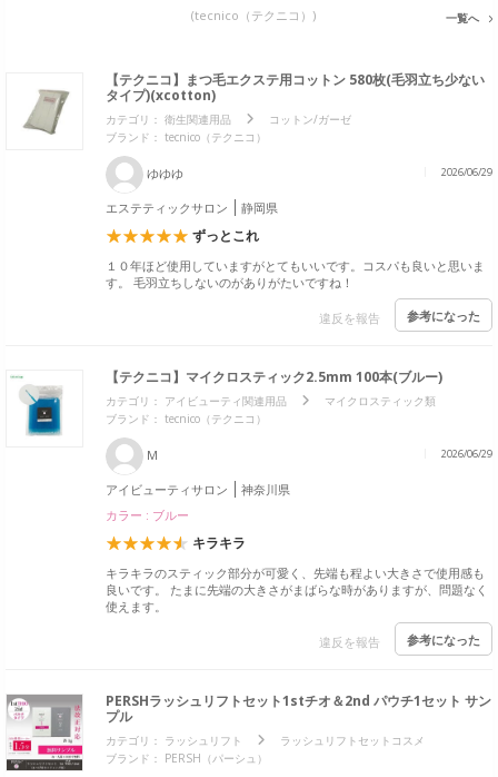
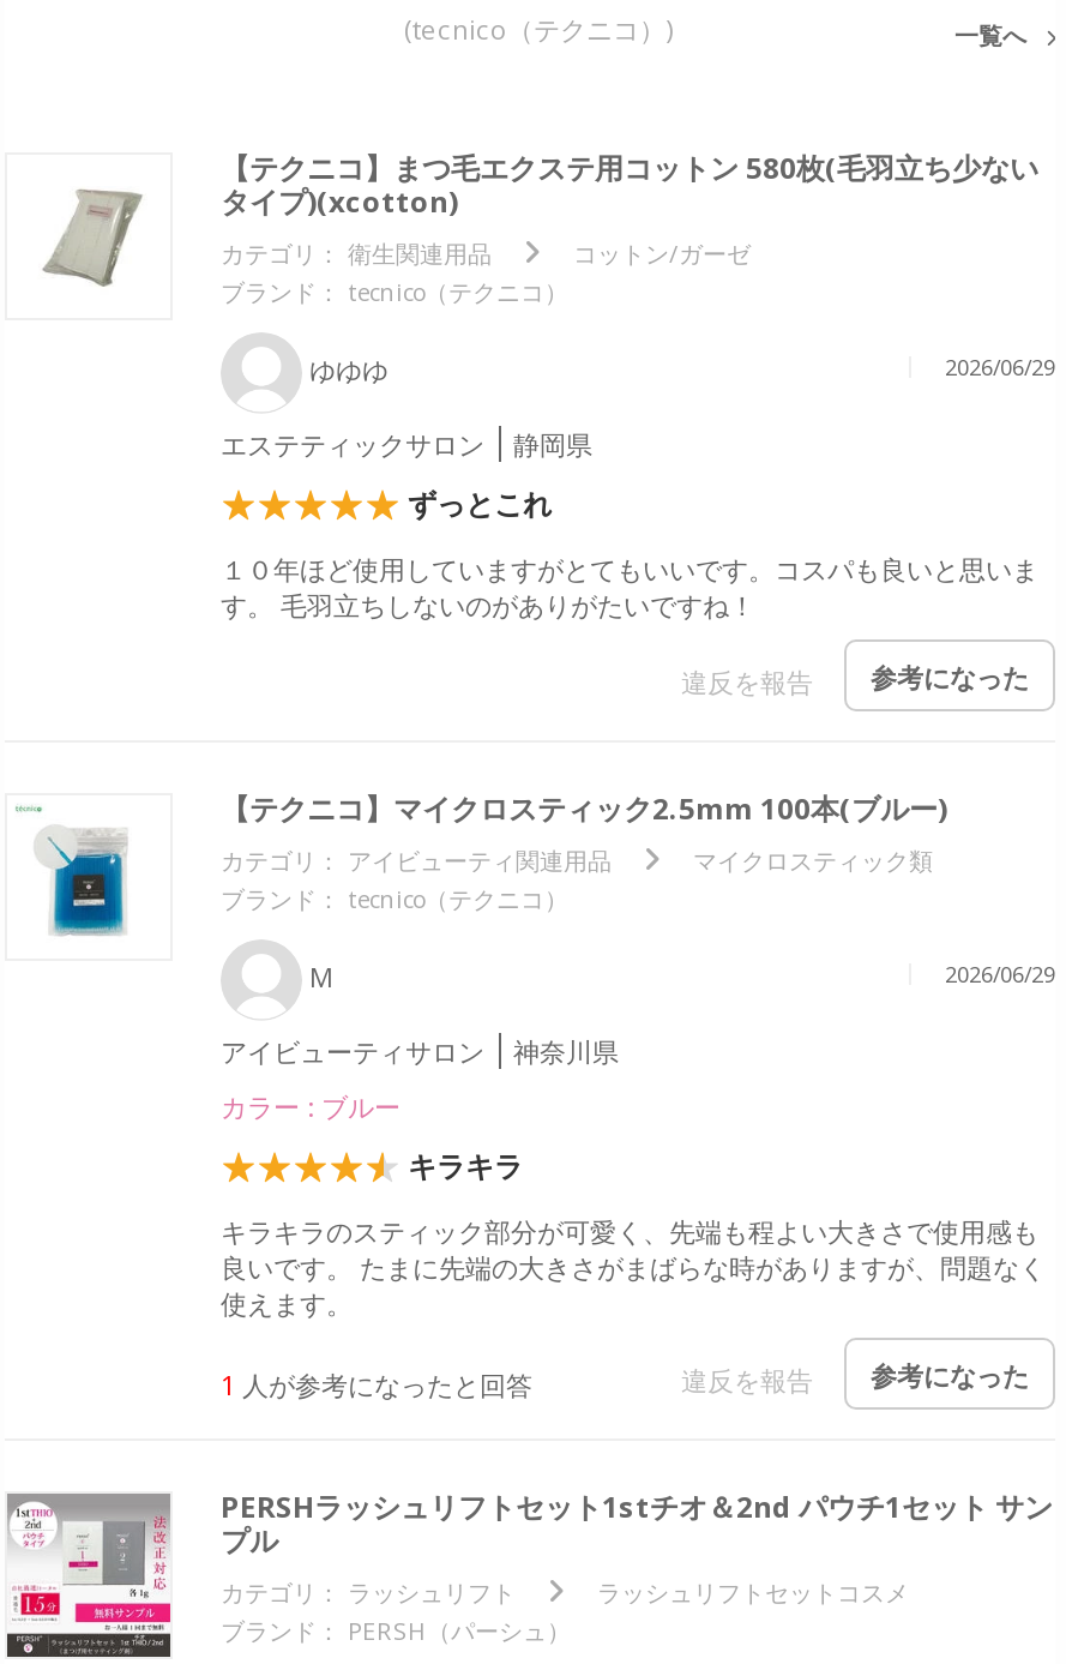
+ 1人が参考になったと回答
